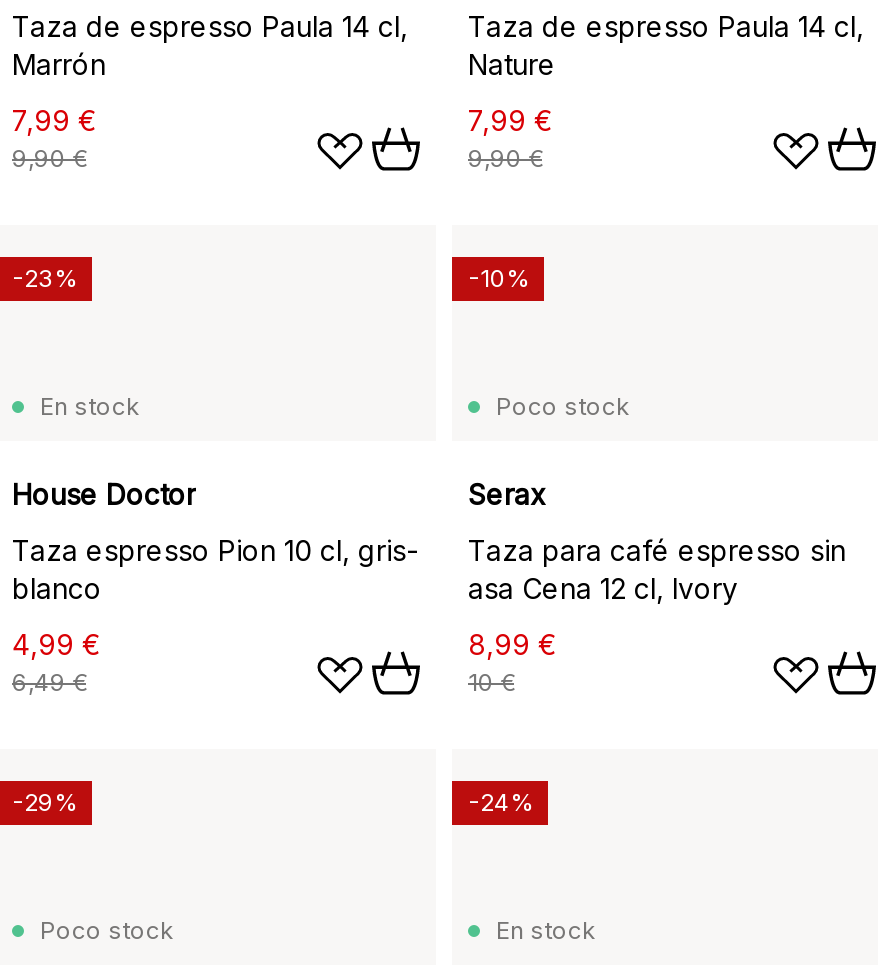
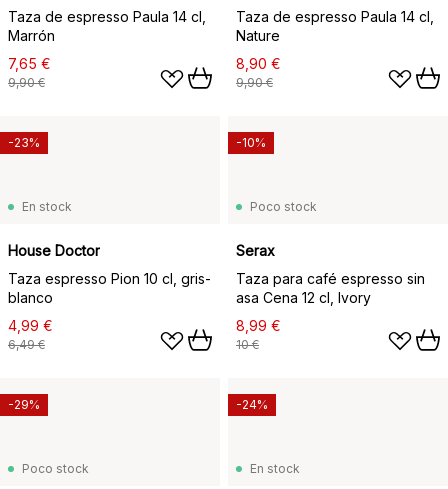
- 7,99 €
+ 7,65 €

- 7,99 €
+ 8,90 €
